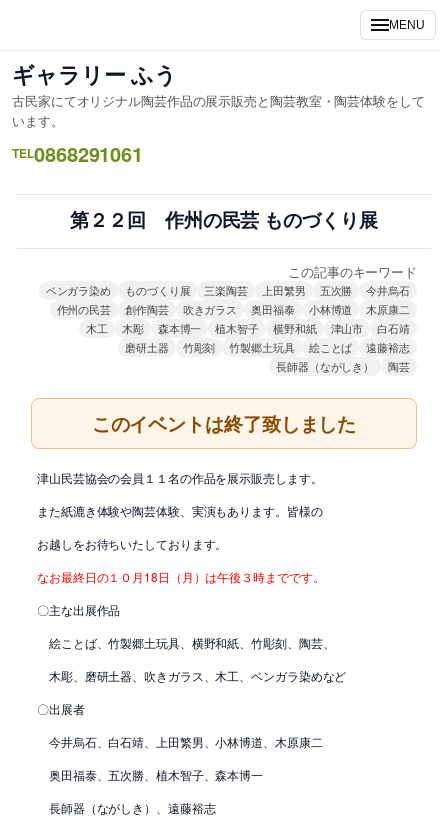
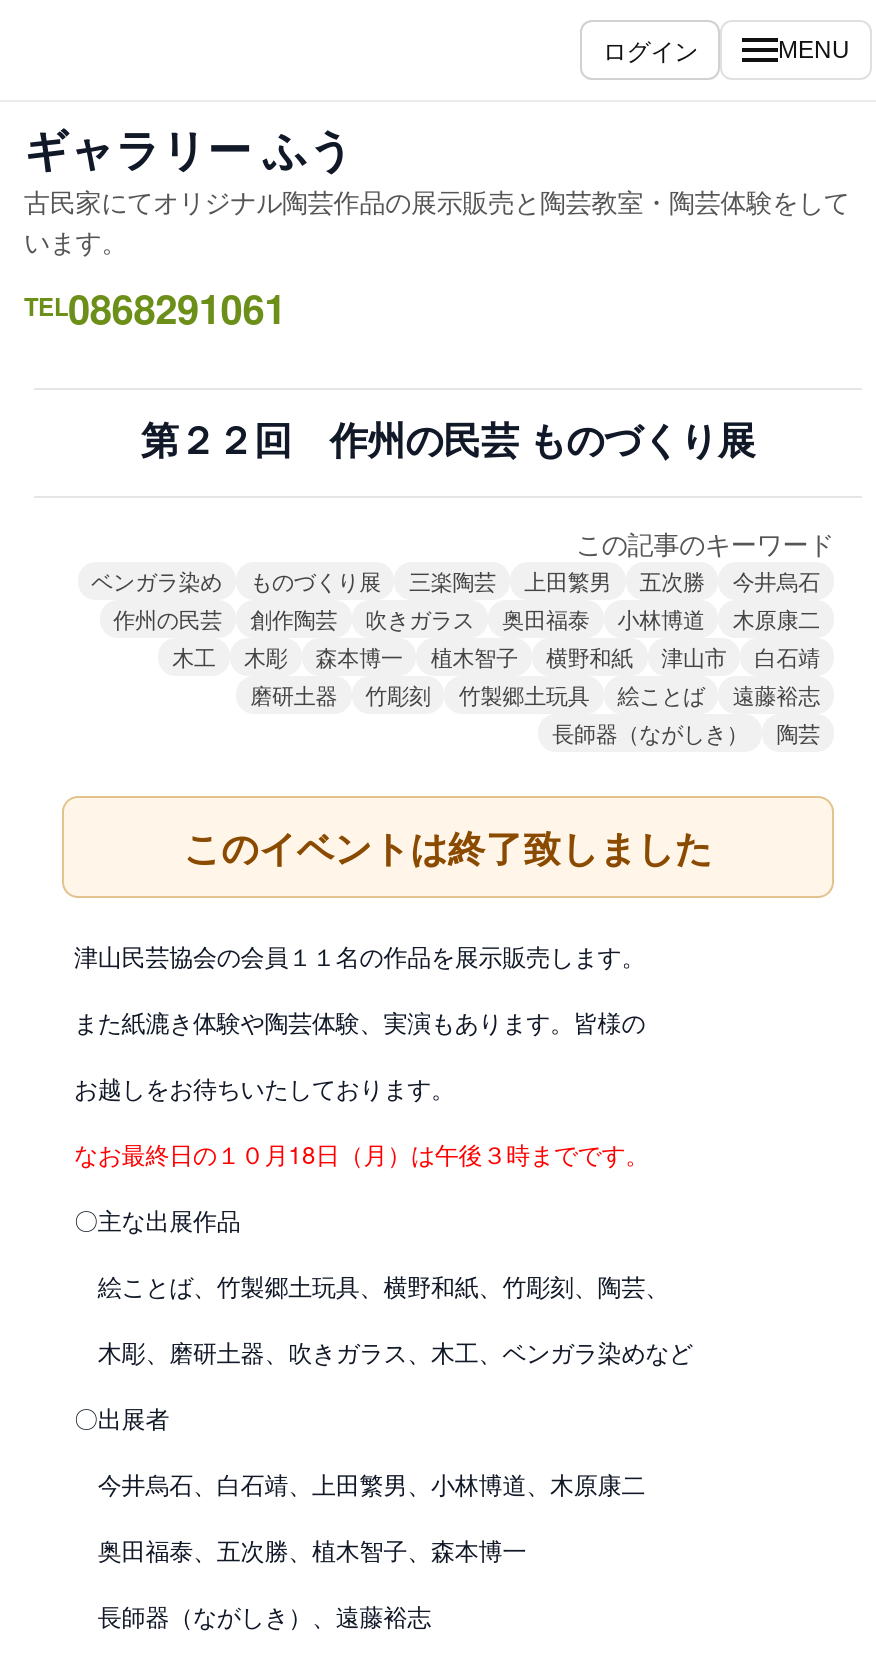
+ ログイン
